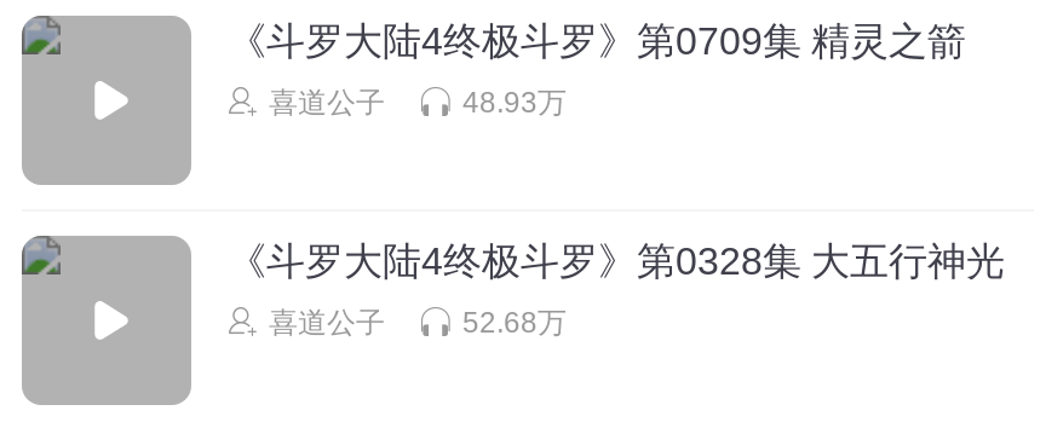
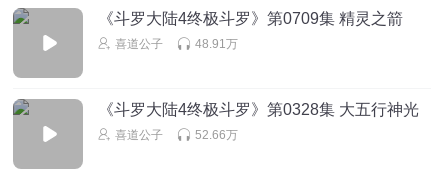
- 48.93万
+ 48.91万

- 52.68万
+ 52.66万
